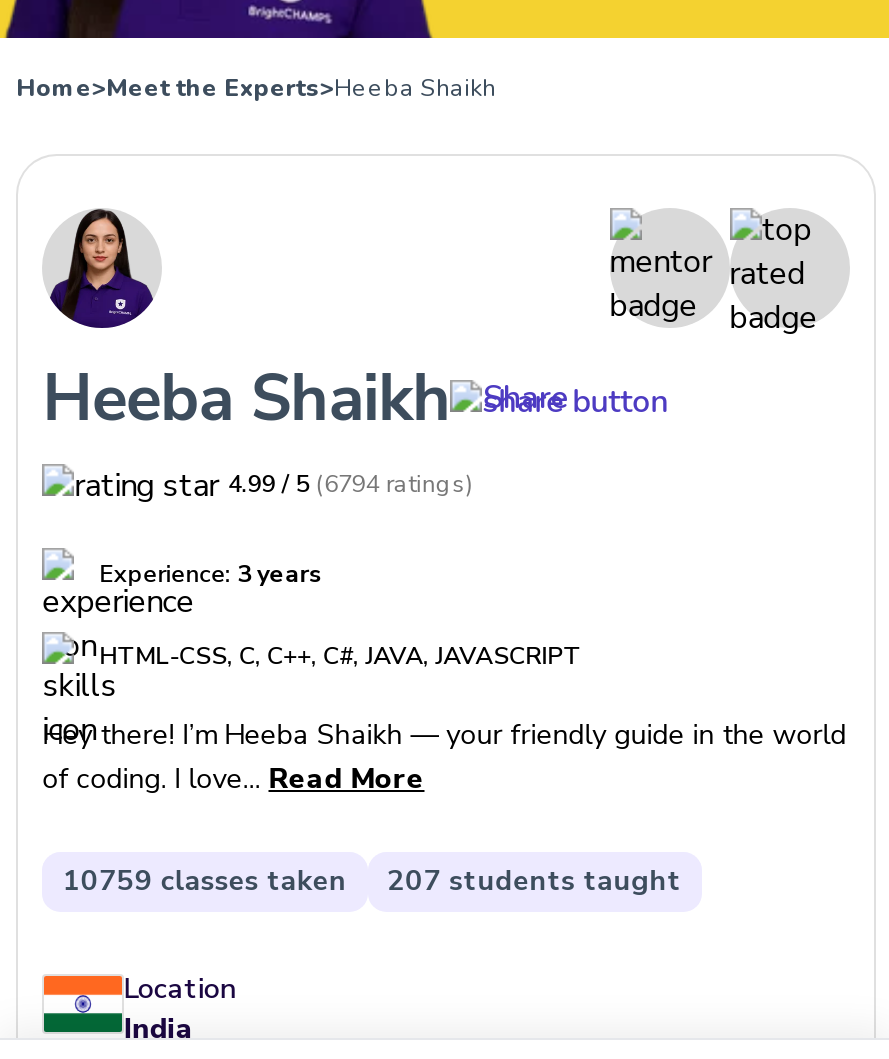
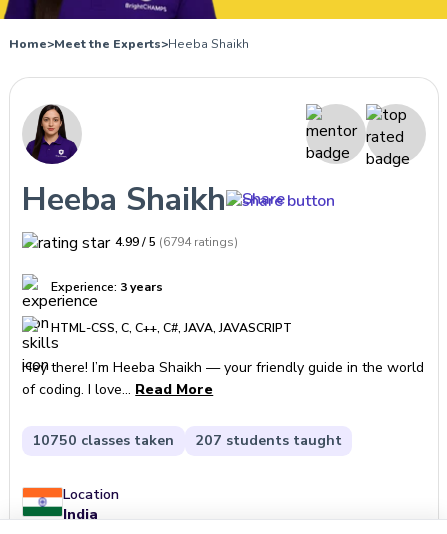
- 10759 classes taken
+ 10750 classes taken
